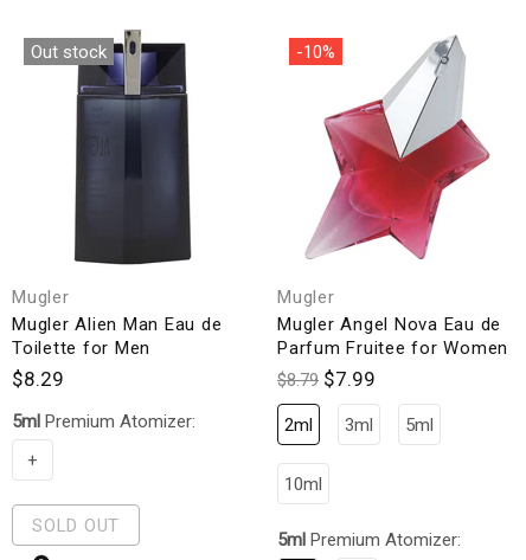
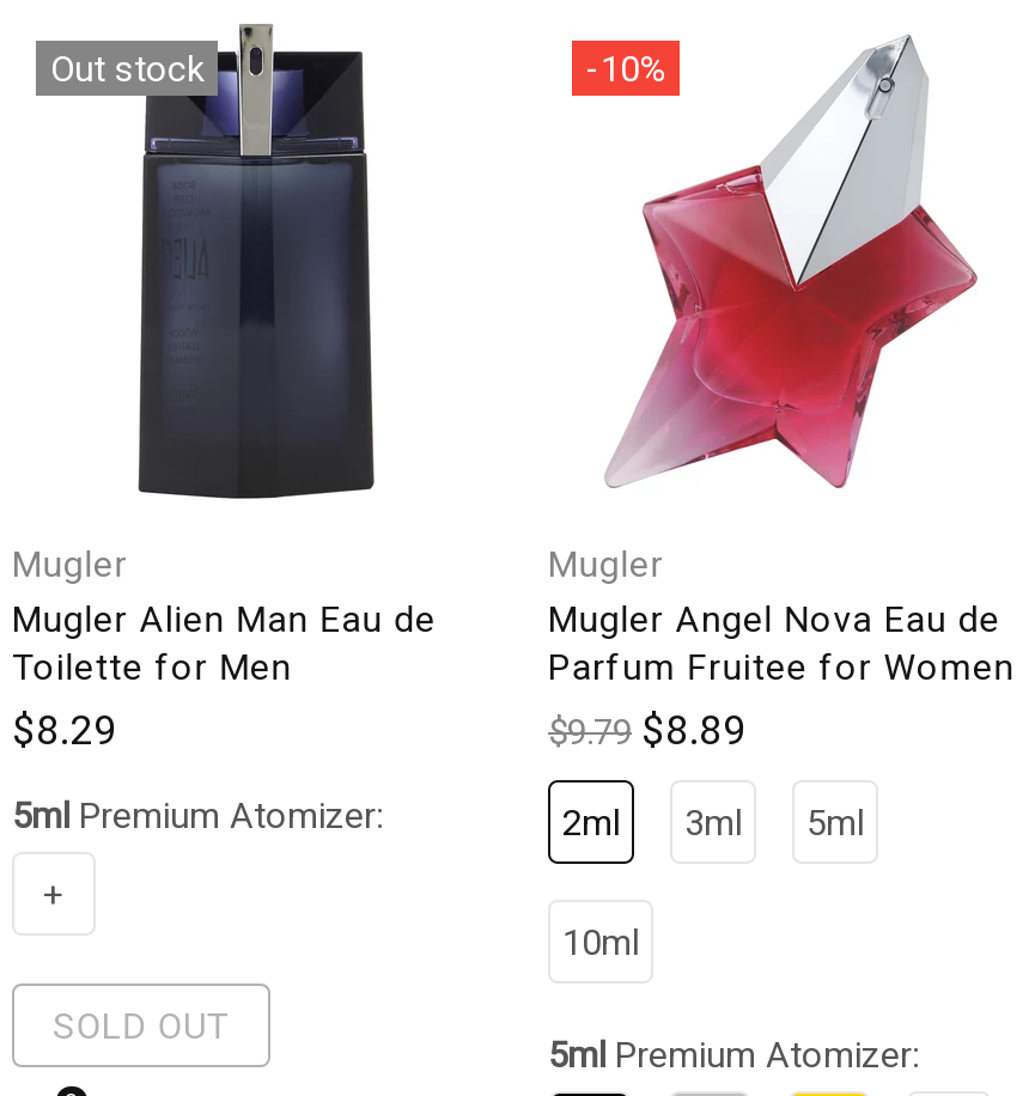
- $8.79 $7.99
+ $9.79 $8.89
